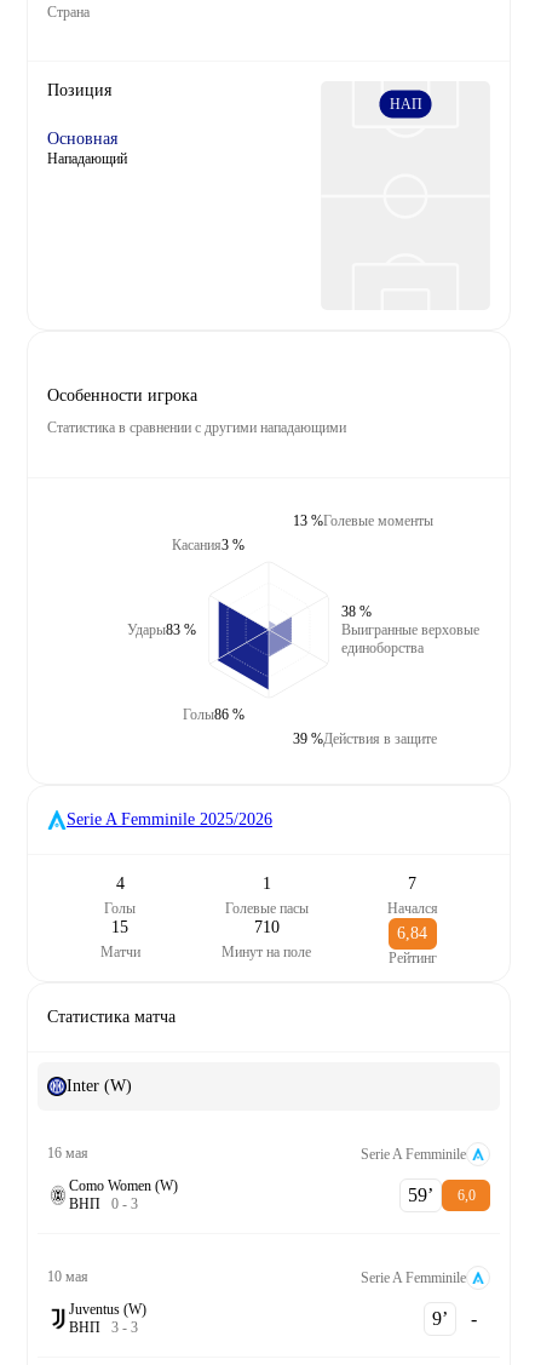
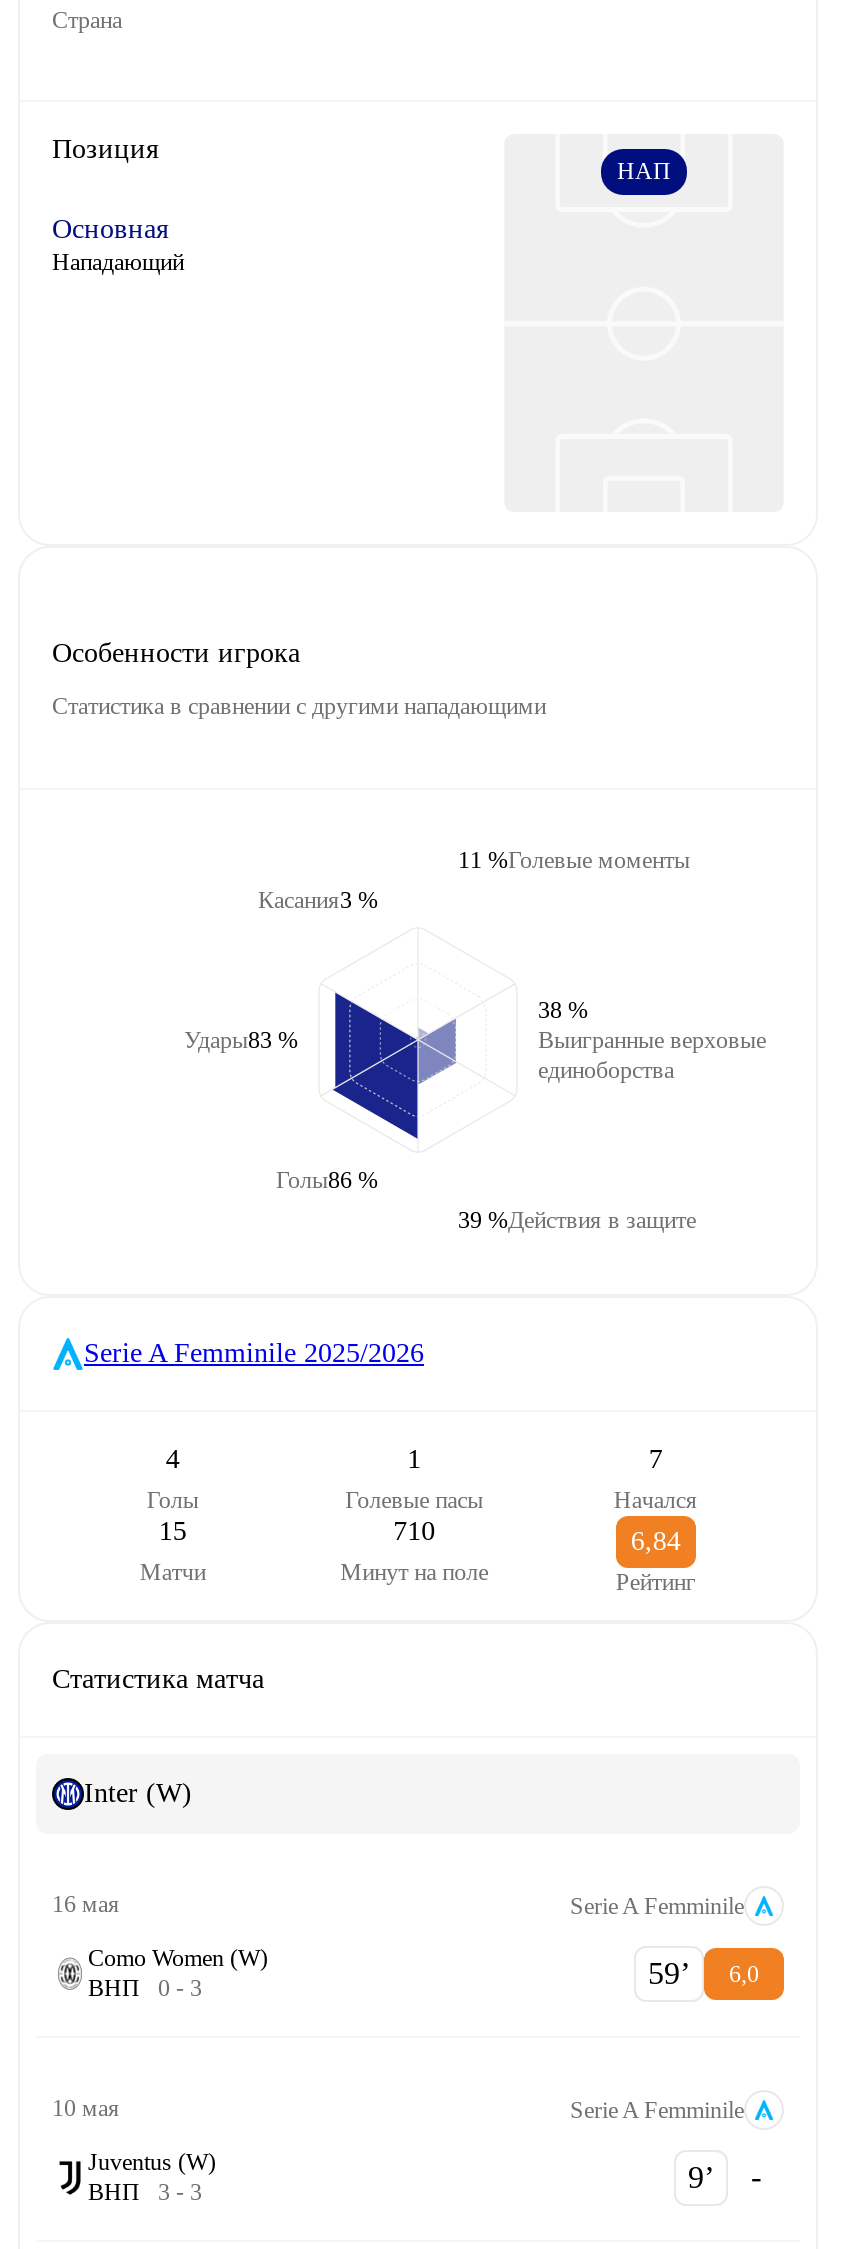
- 13 % Голевые моменты
+ 11 % Голевые моменты
